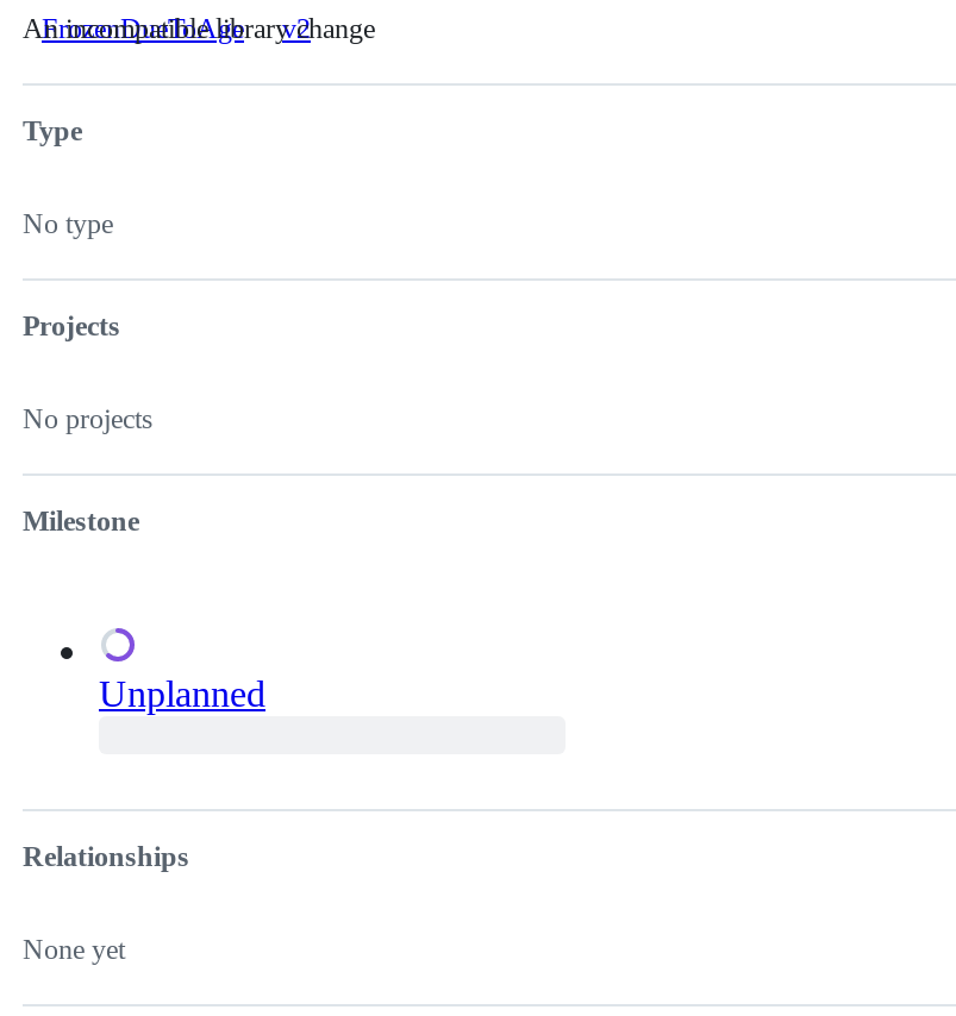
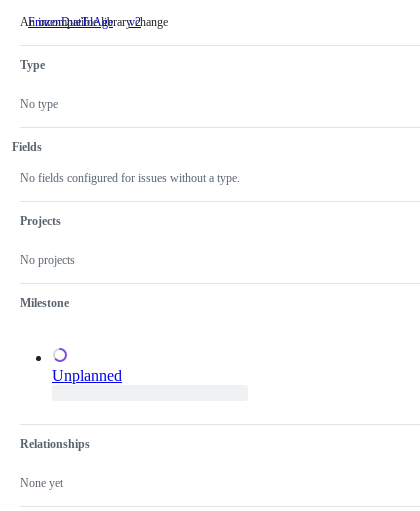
+ Fields
+ No fields configured for issues without a type.
